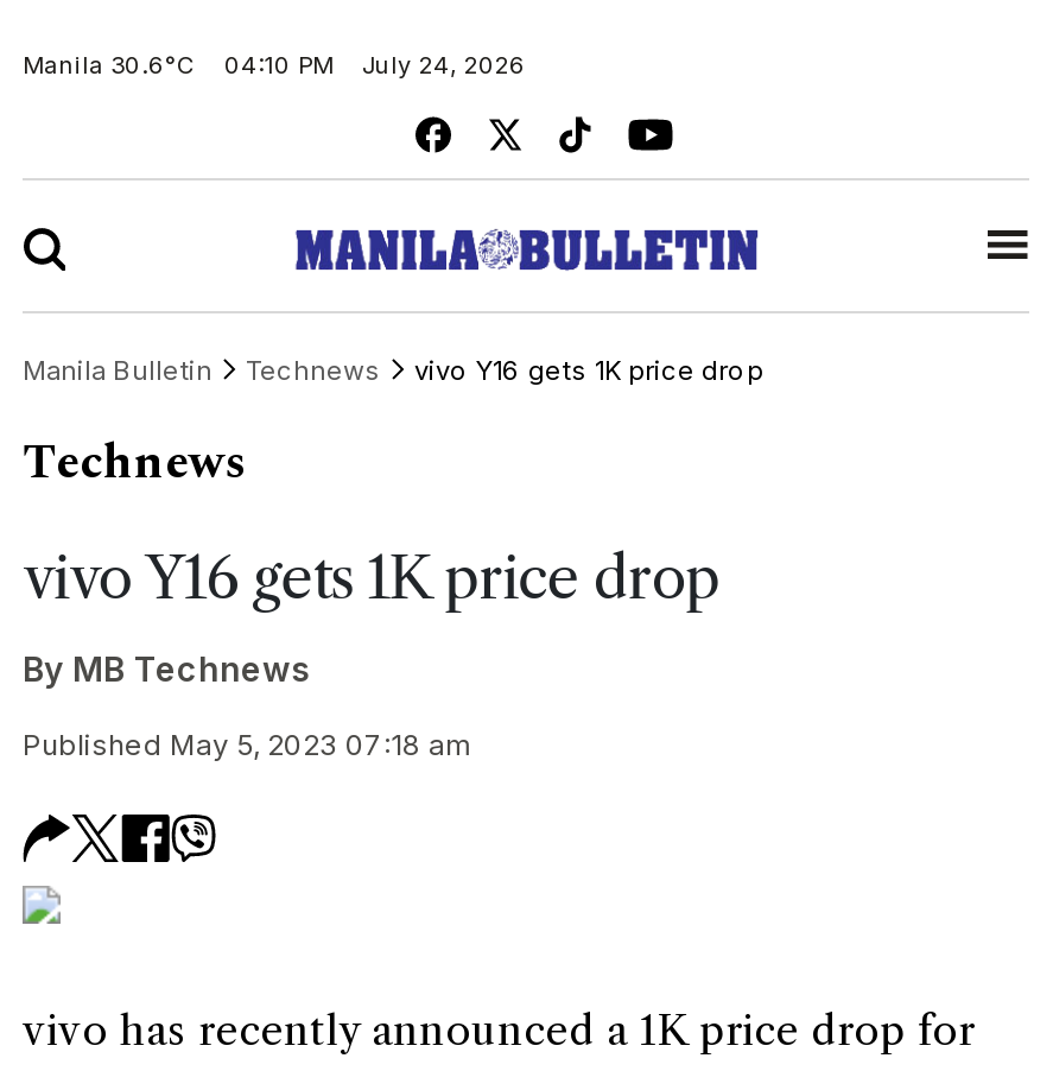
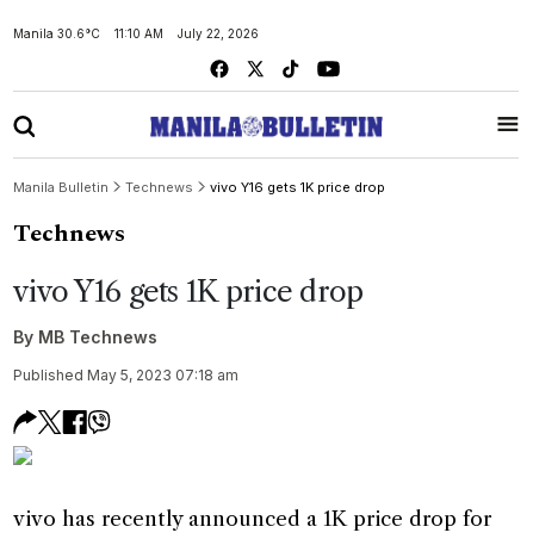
- 04:10 PM
- July 24, 2026
+ 11:10 AM
+ July 22, 2026
